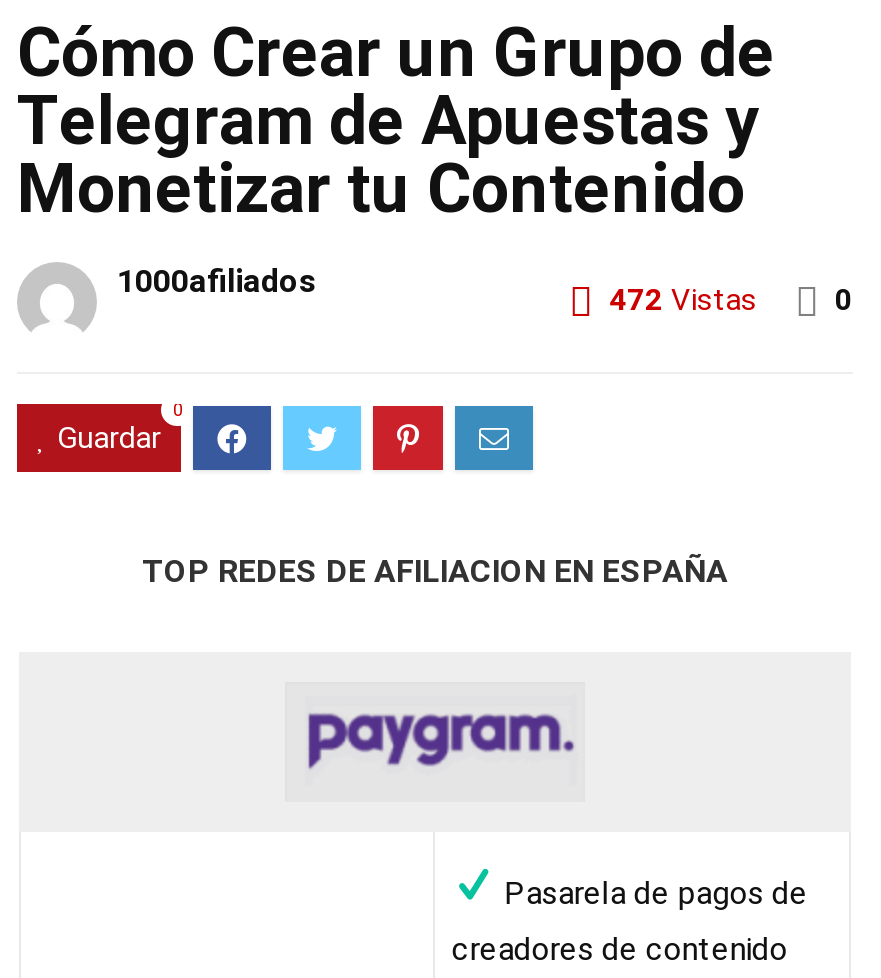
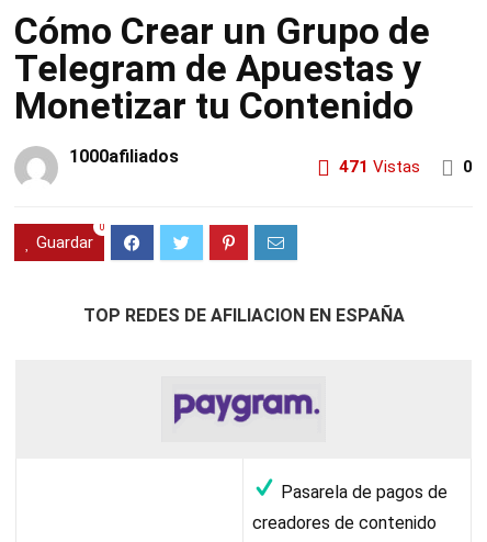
- 472 Vistas
+ 471 Vistas
